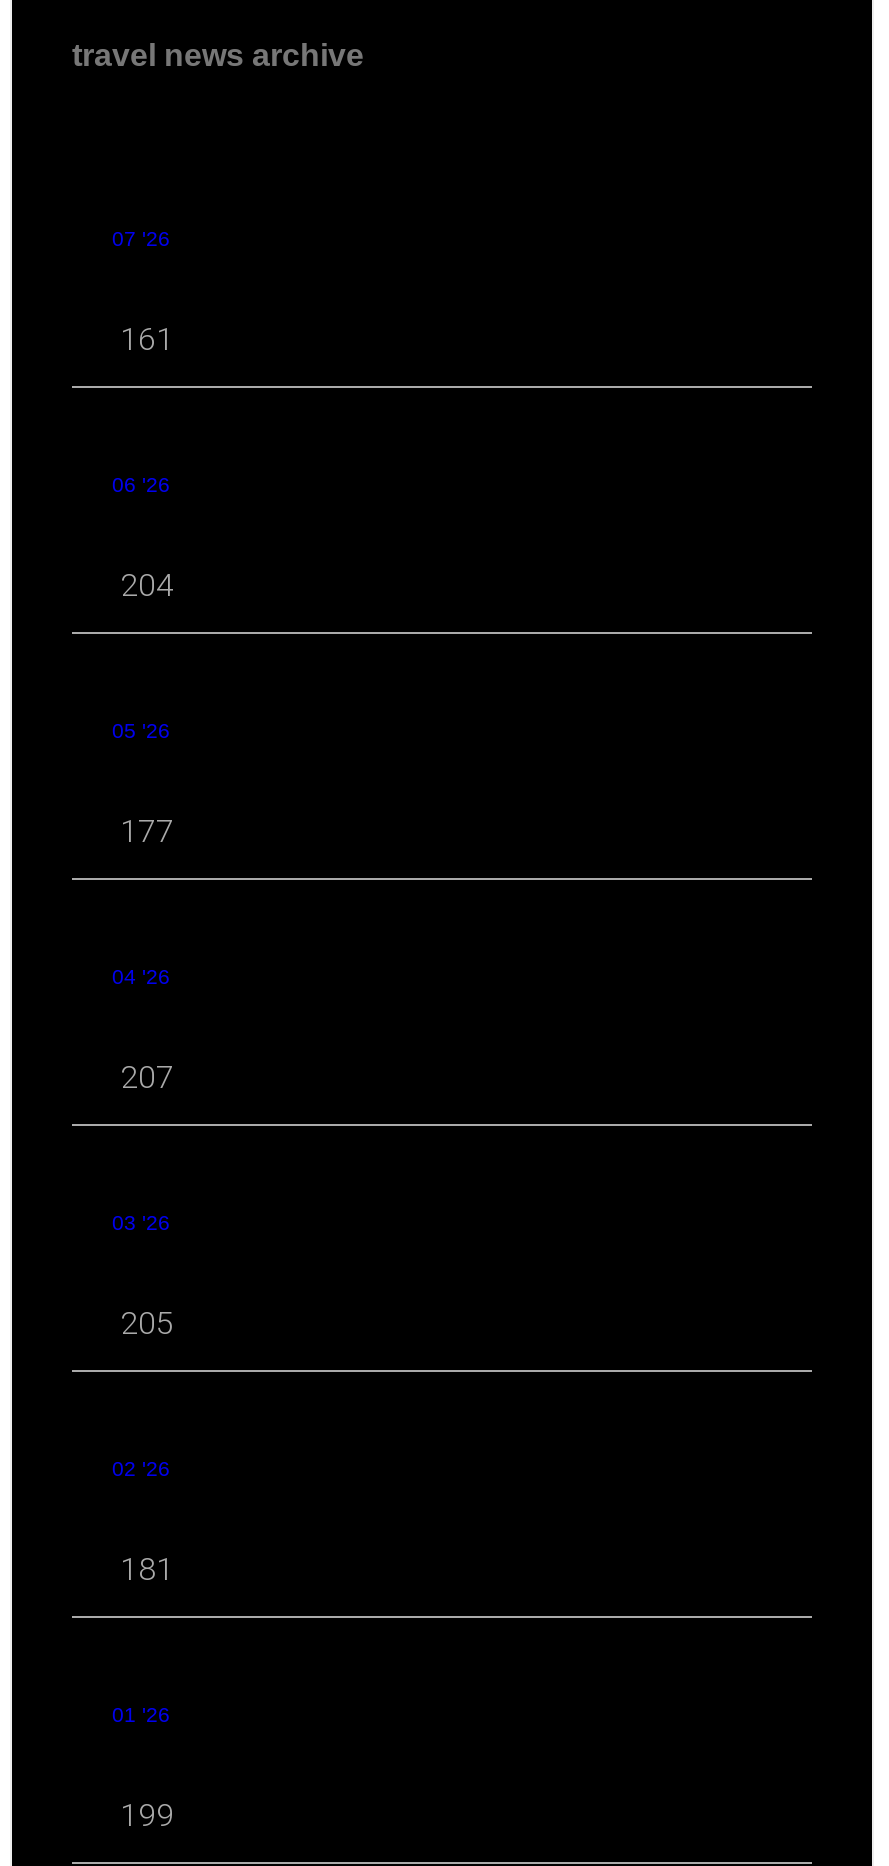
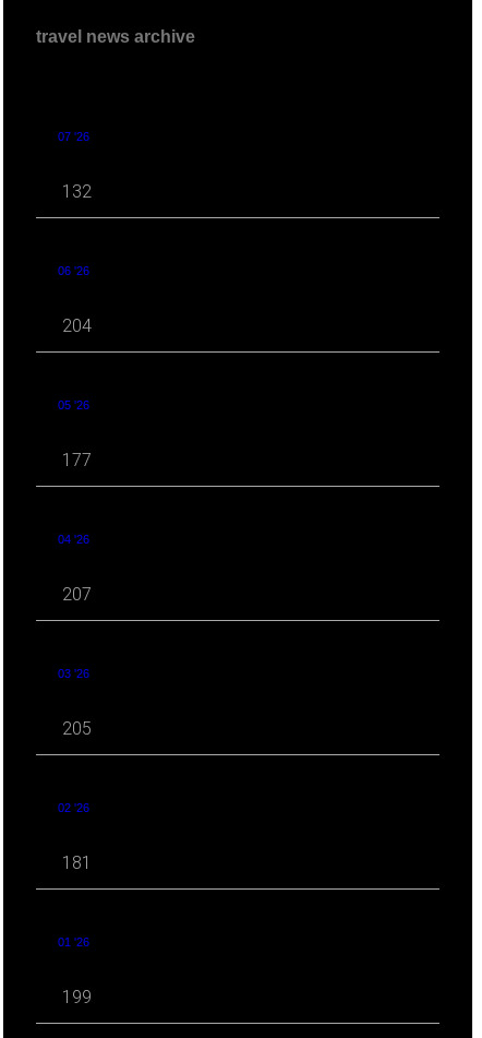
- 161
+ 132
